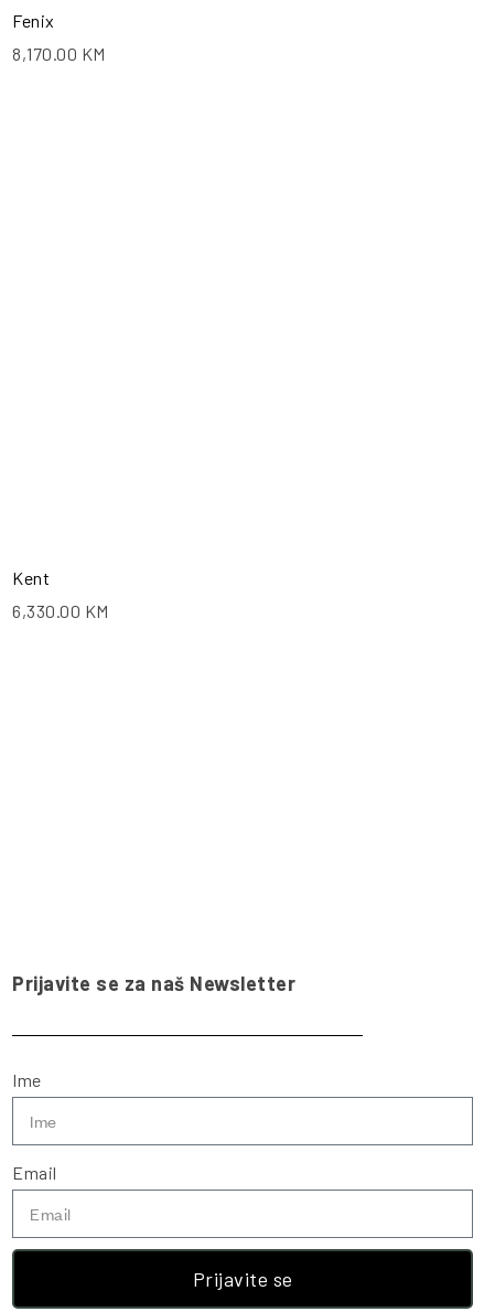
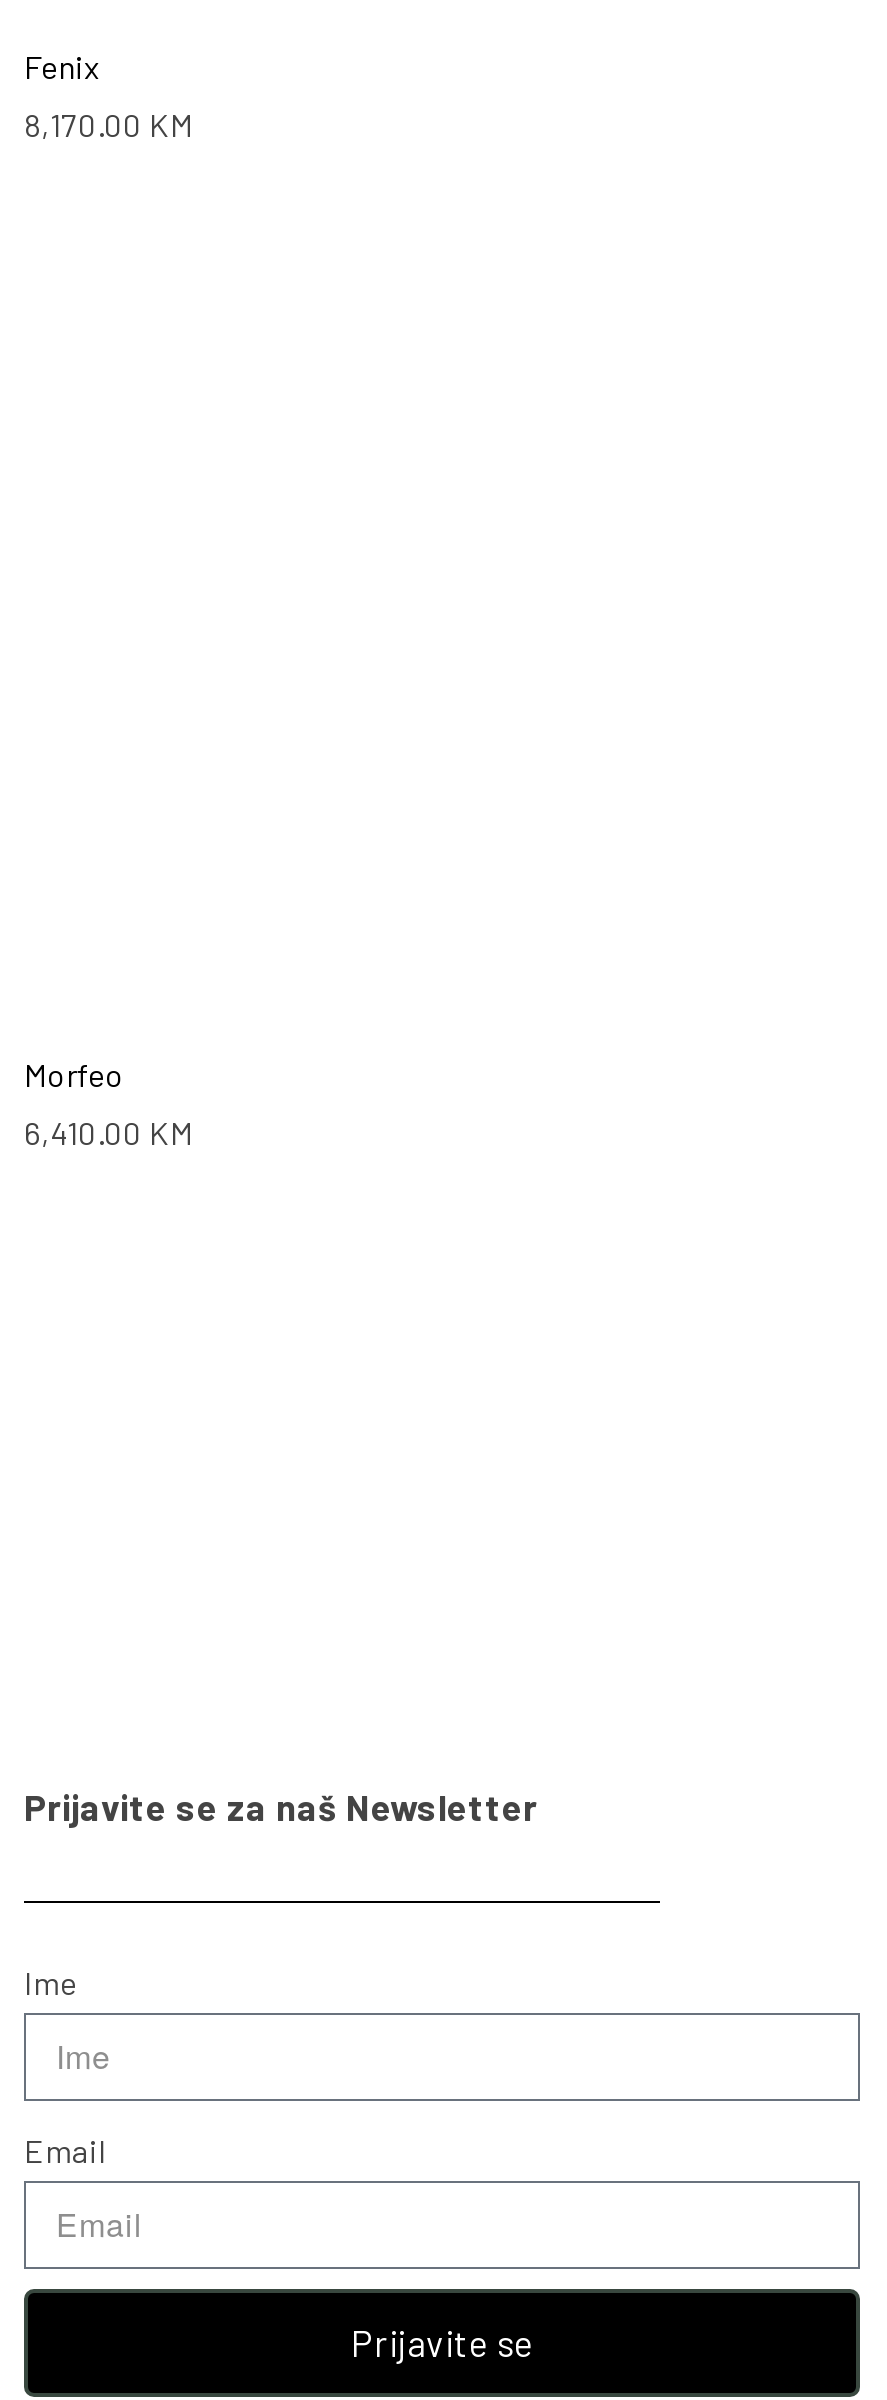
- Kent
+ Morfeo

- 6,330.00 KM
+ 6,410.00 KM
